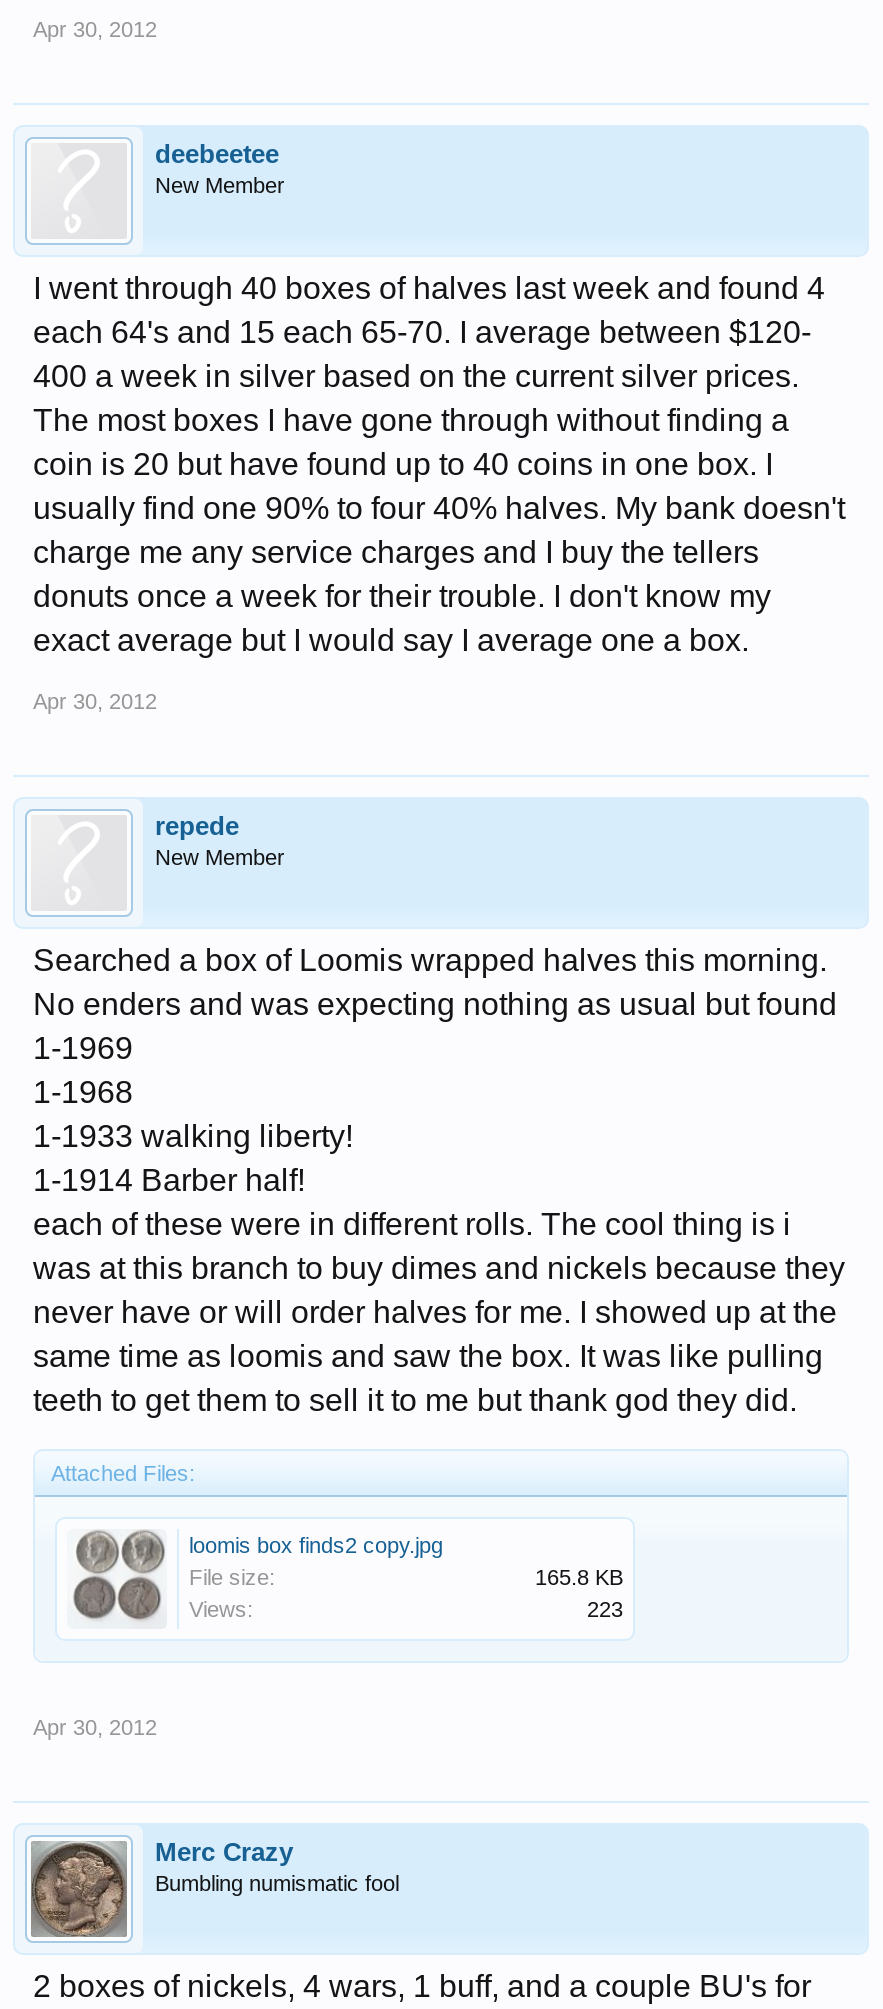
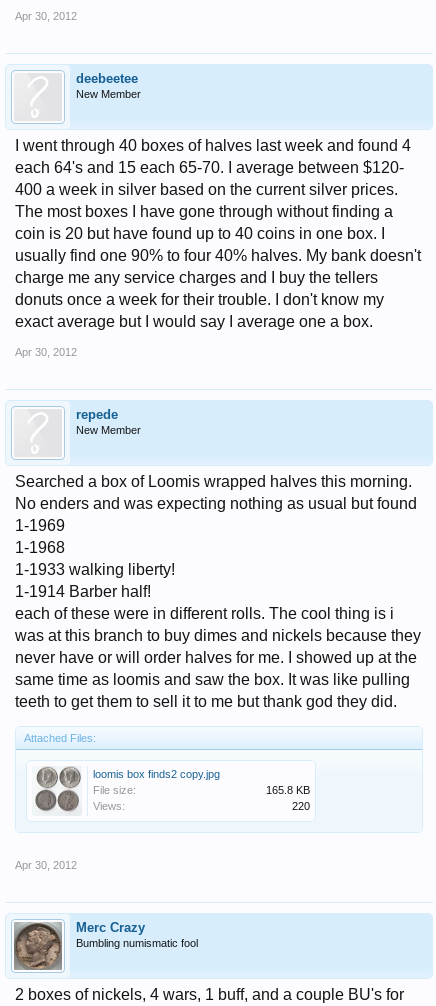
- 223
+ 220
